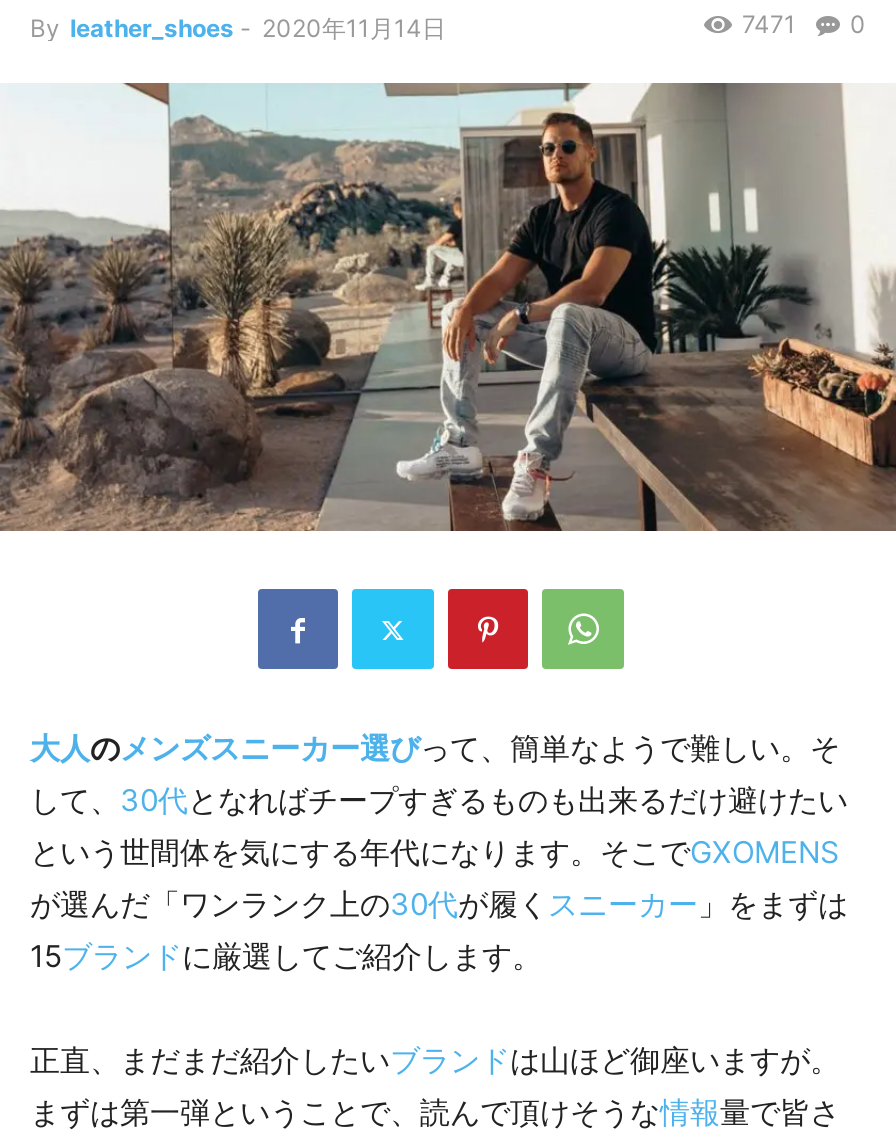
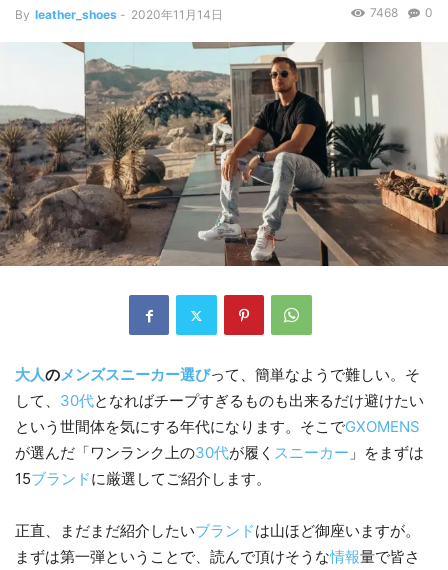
- 7471 0
+ 7468 0
